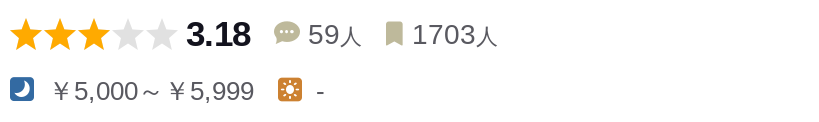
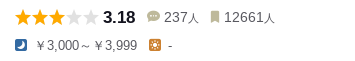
- 59人
+ 237人

- 1703人
+ 12661人

- ￥5,000～￥5,999
+ ￥3,000～￥3,999
